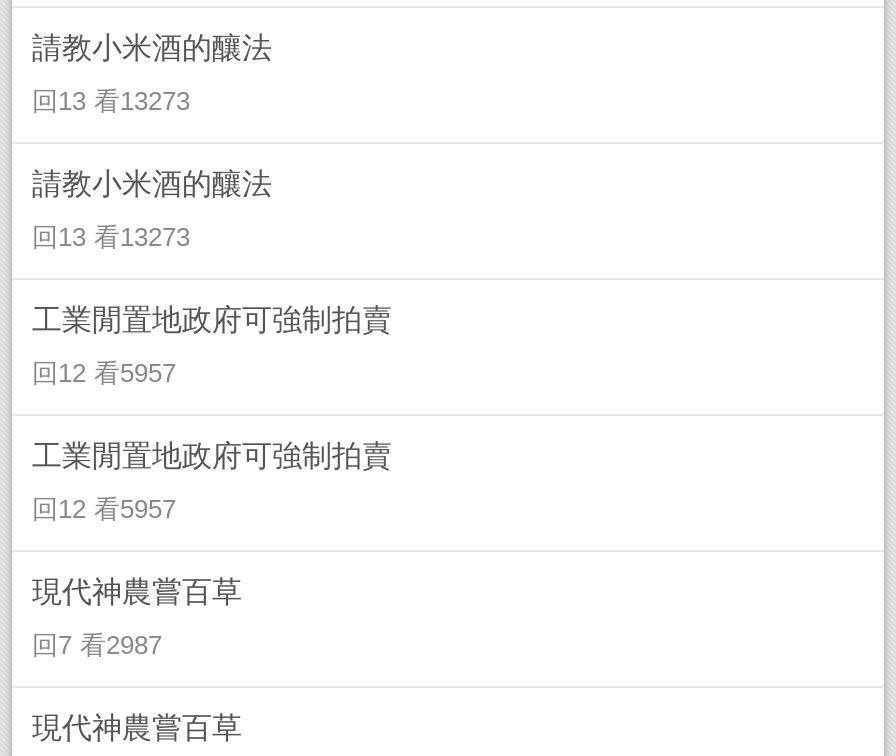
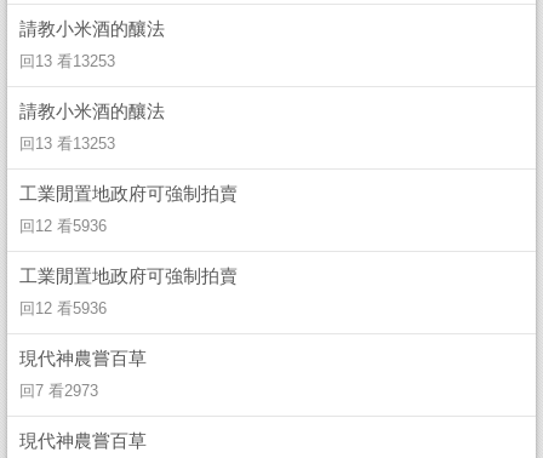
- 回13 看13273
+ 回13 看13253

- 回13 看13273
+ 回13 看13253

- 回12 看5957
+ 回12 看5936

- 回12 看5957
+ 回12 看5936

- 回7 看2987
+ 回7 看2973
